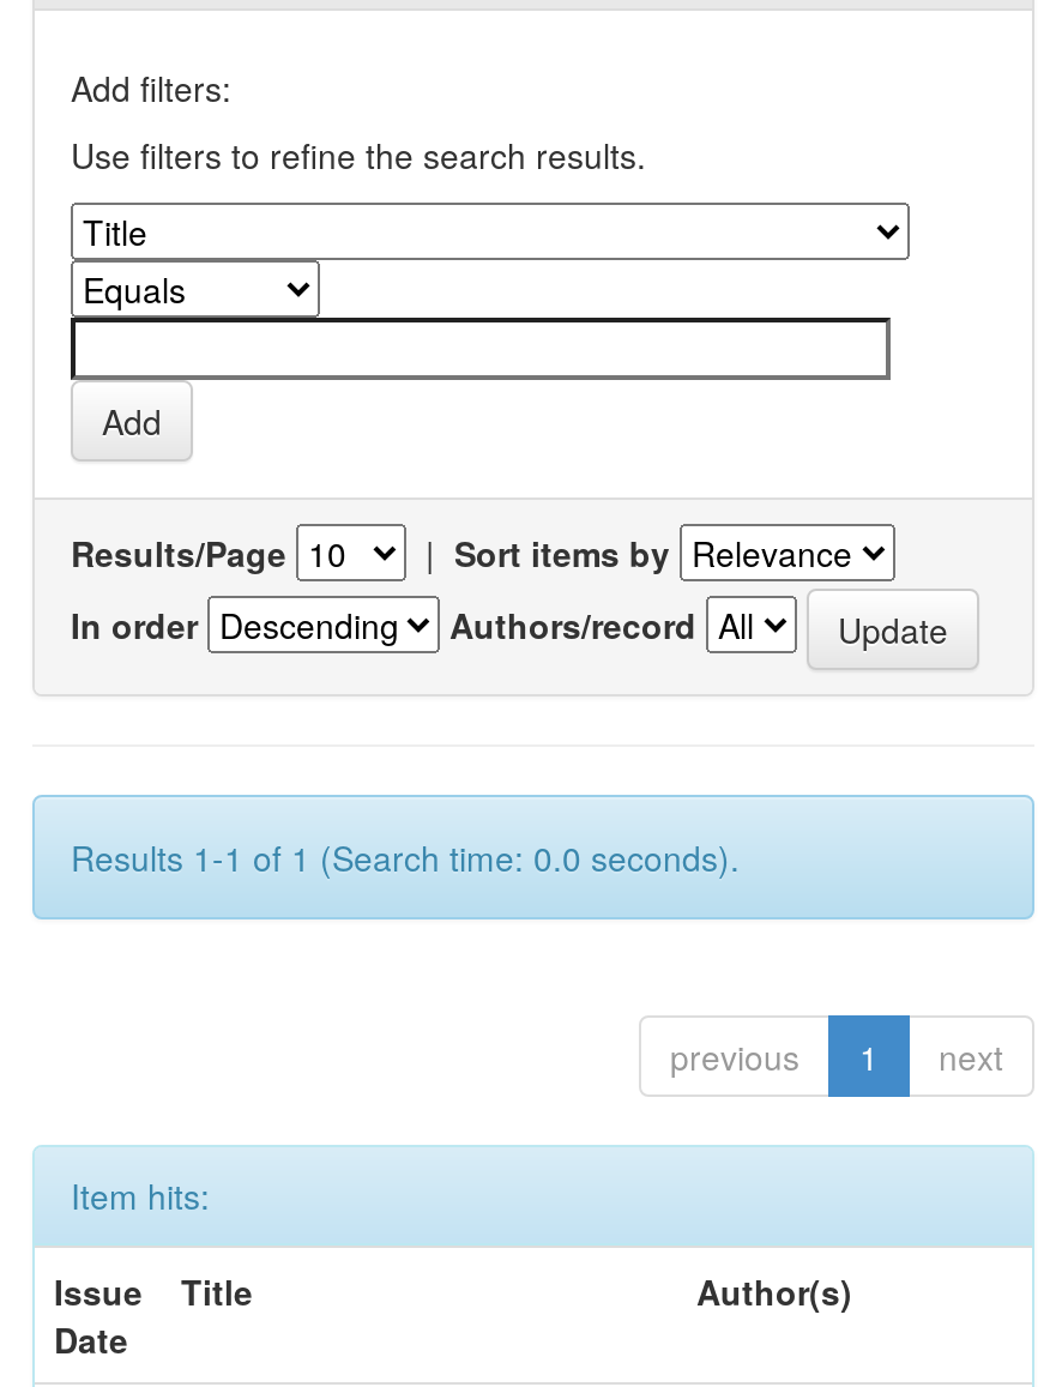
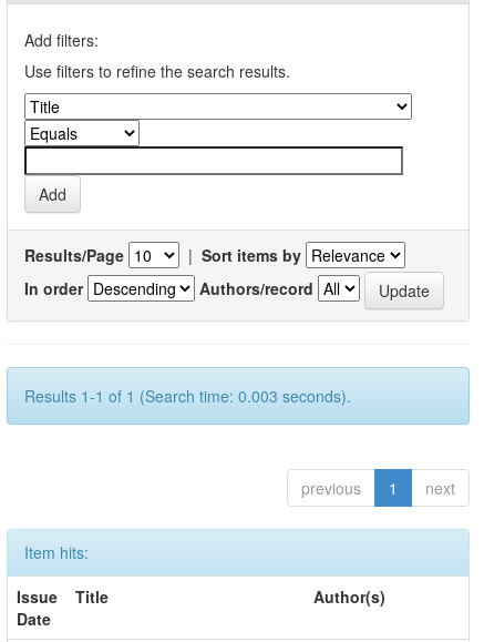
- Results 1-1 of 1 (Search time: 0.0 seconds).
+ Results 1-1 of 1 (Search time: 0.003 seconds).
